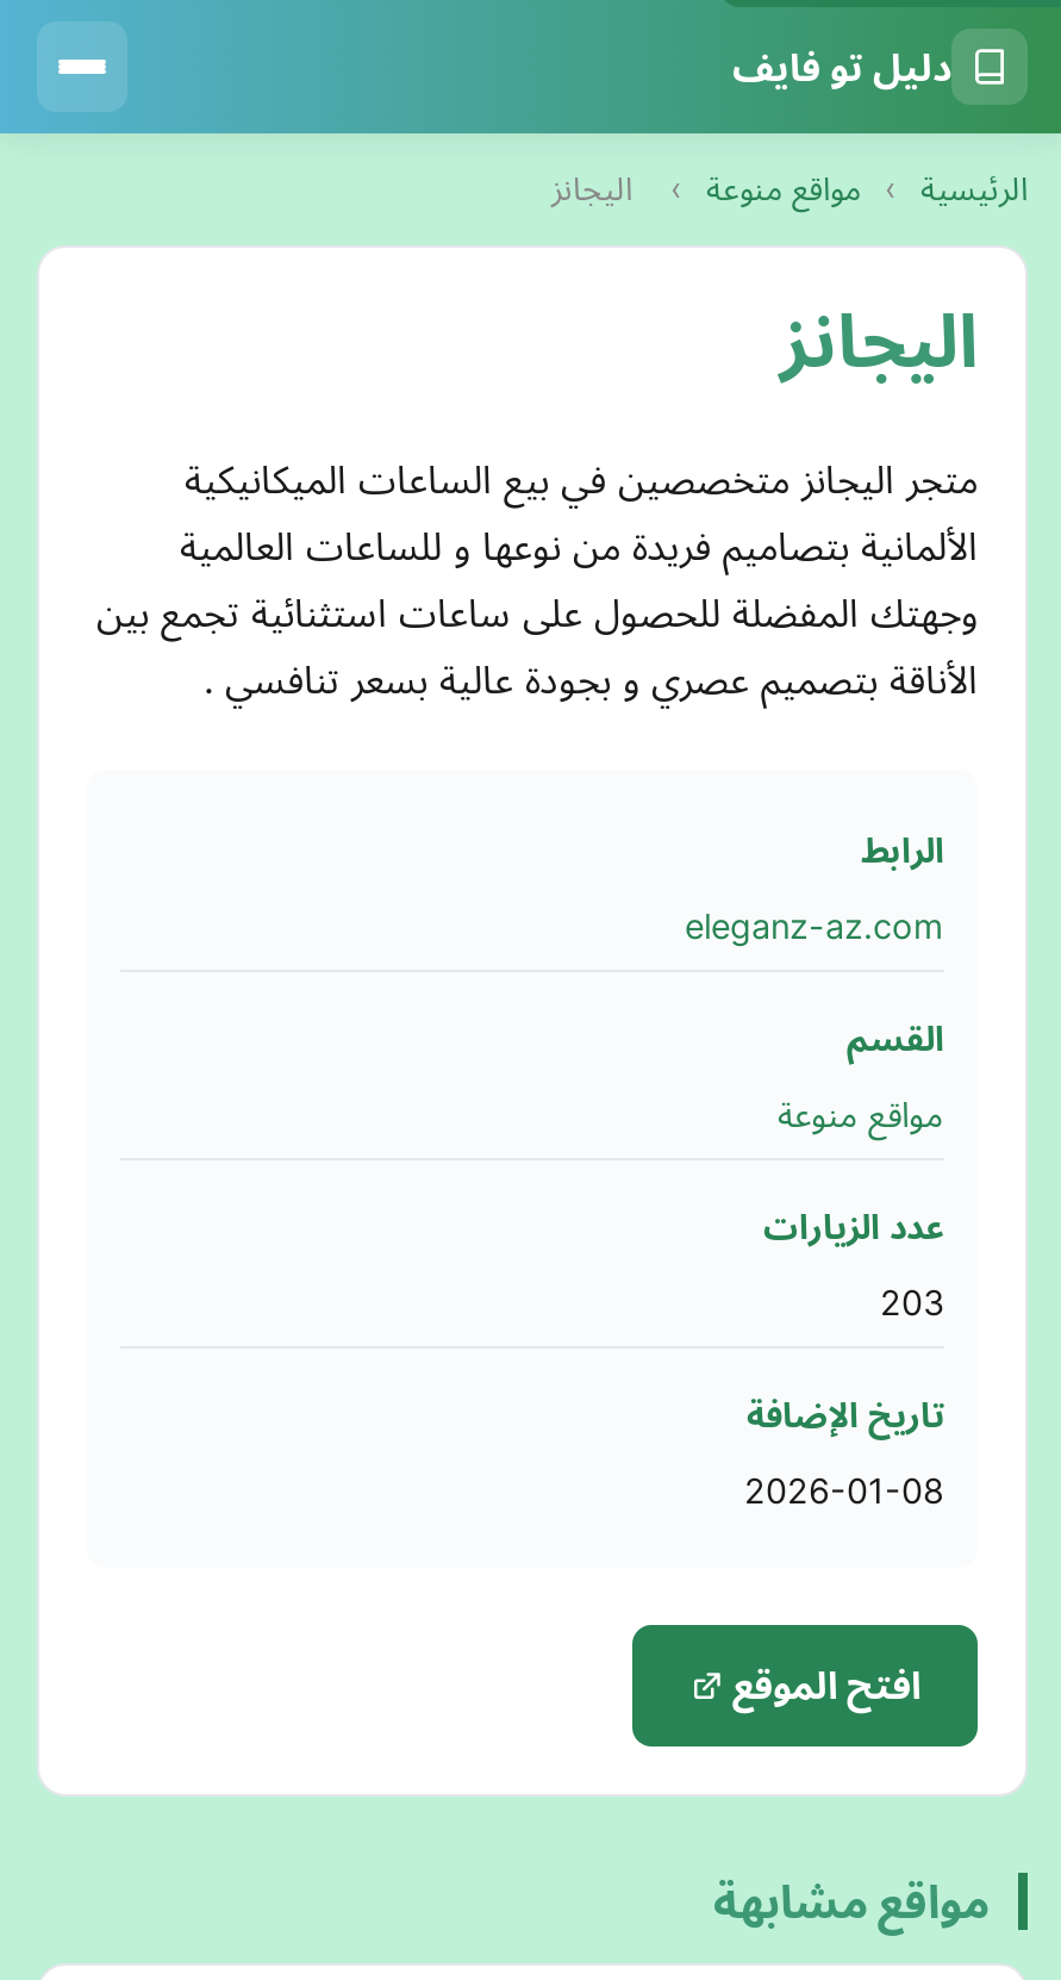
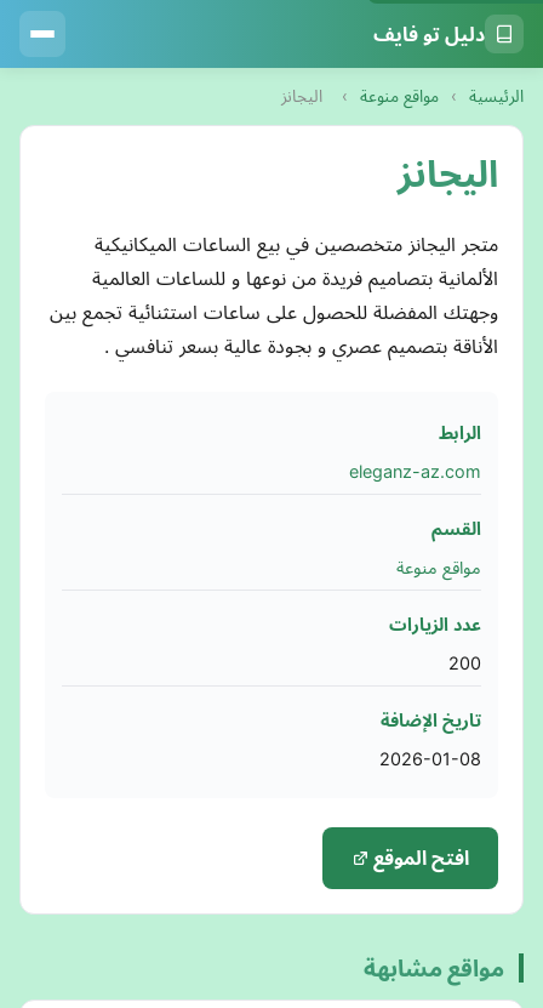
- 203
+ 200
